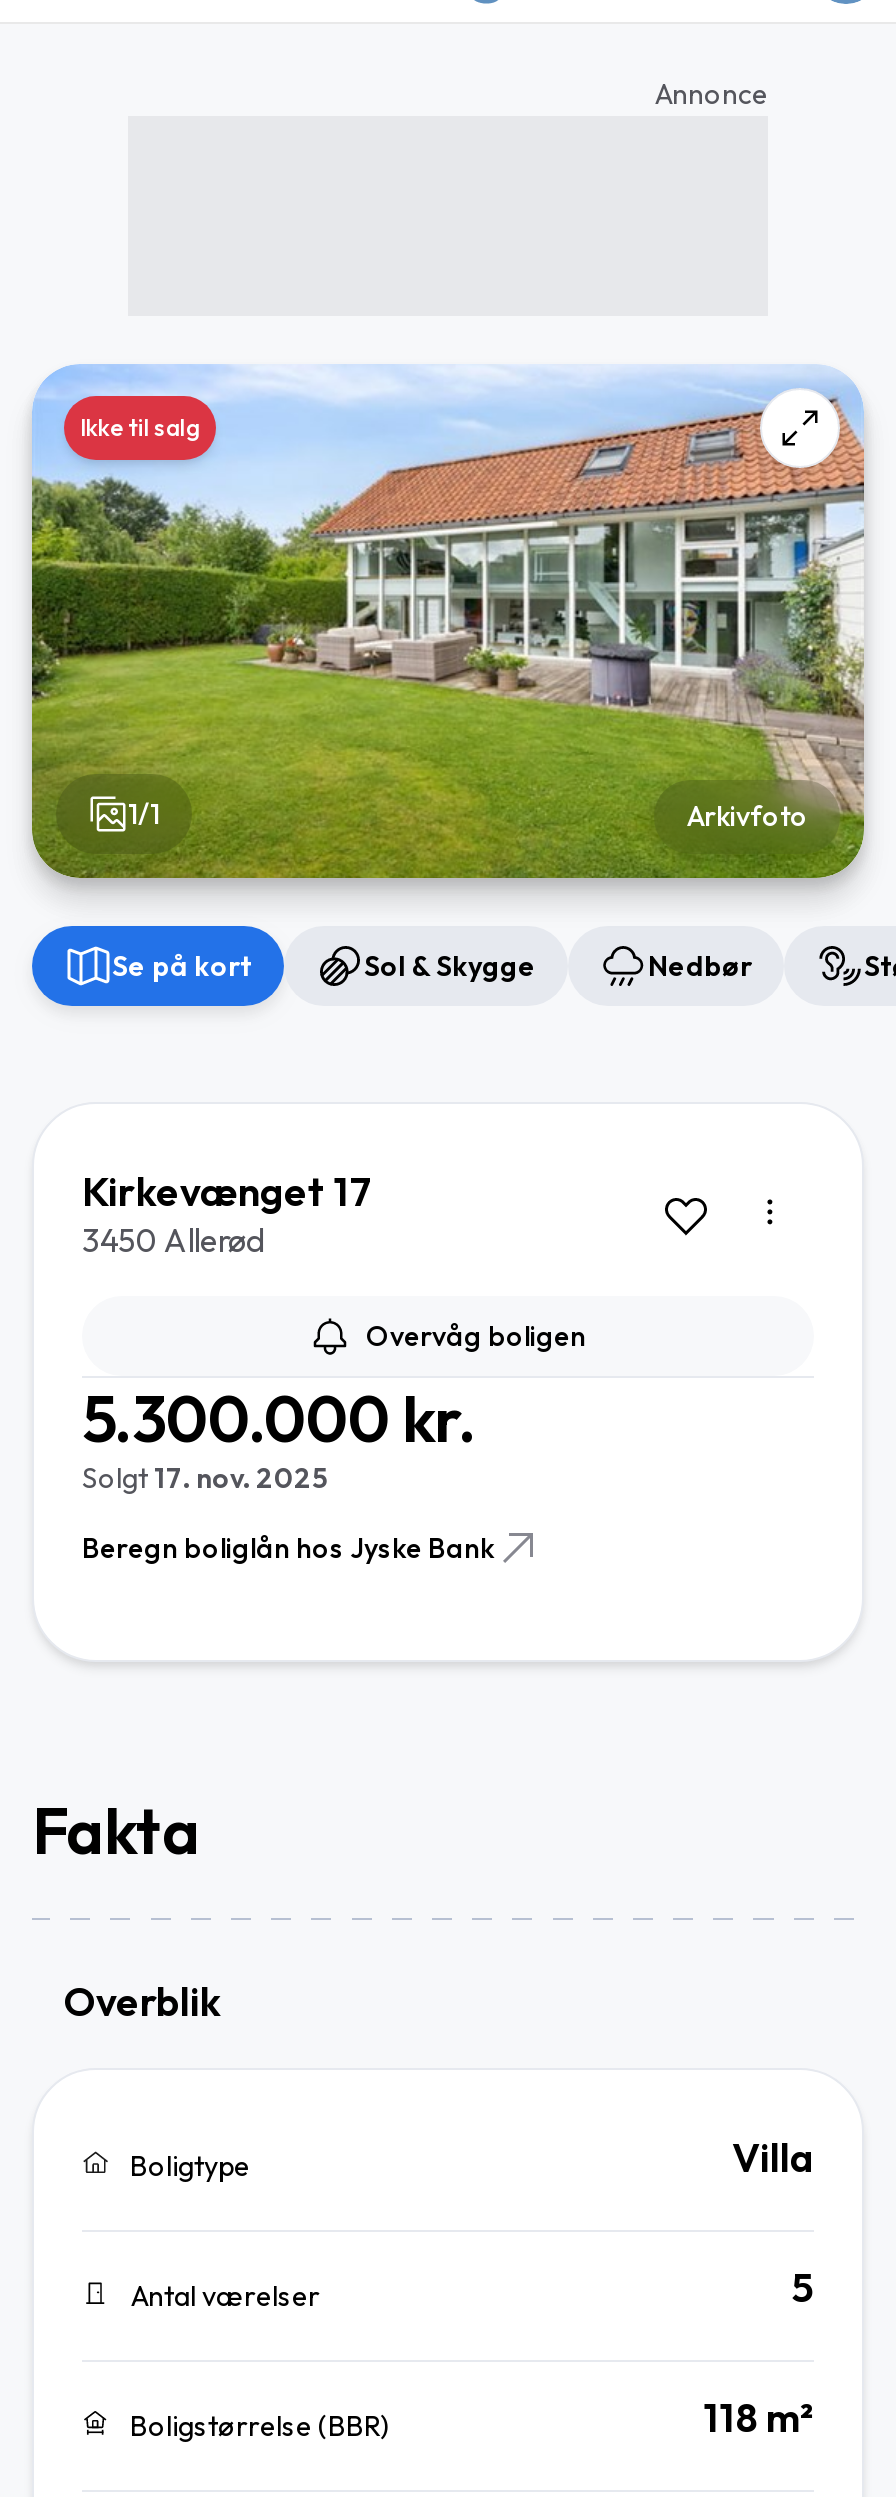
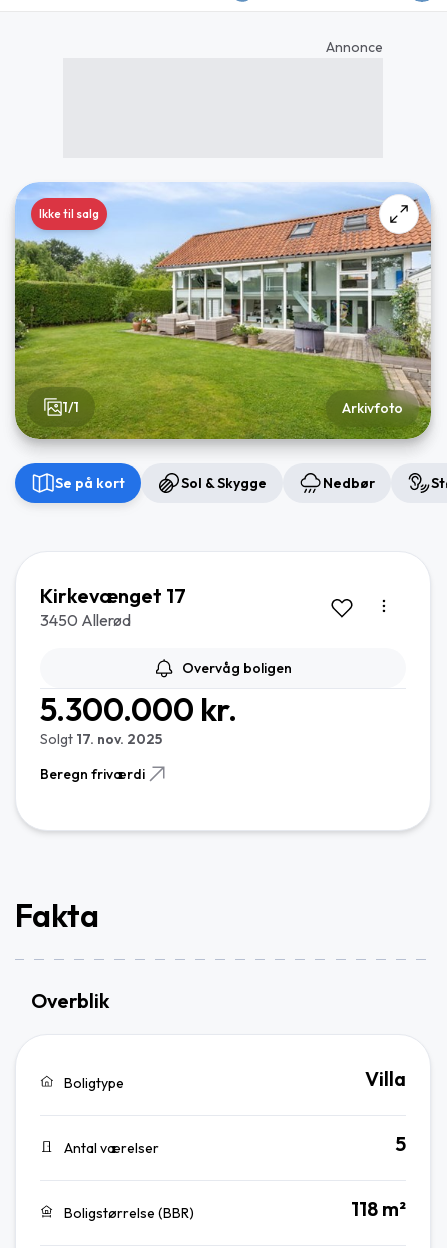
- Beregn boliglån hos Jyske Bank
+ Beregn friværdi
